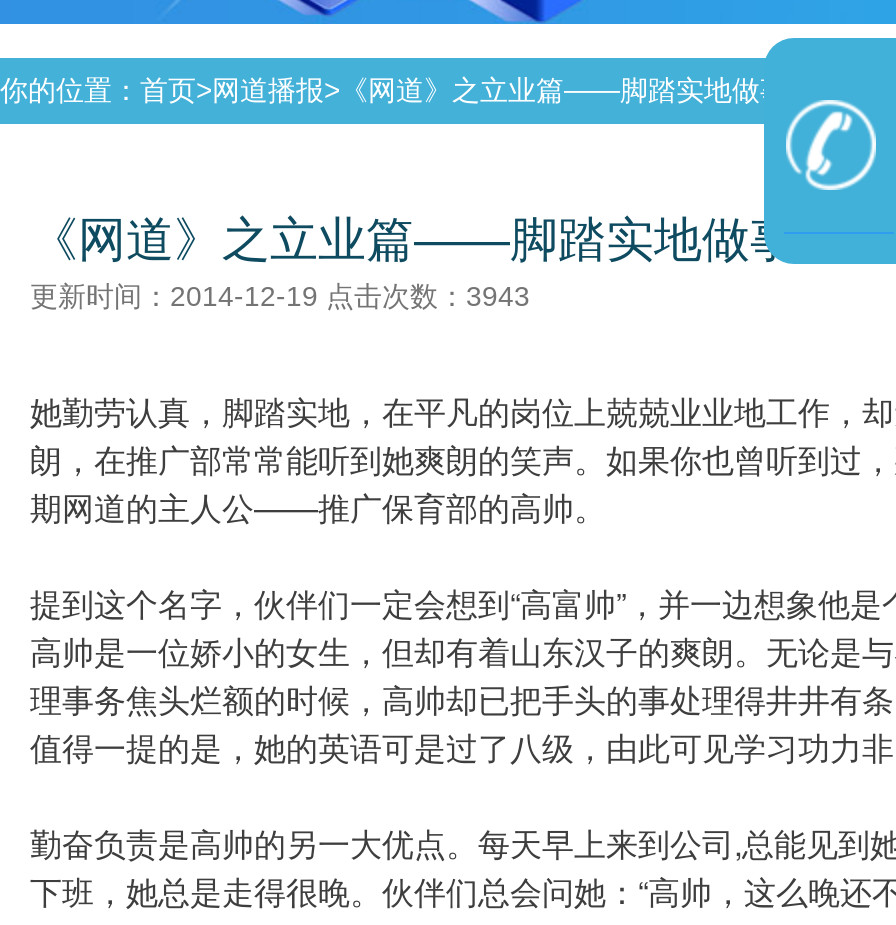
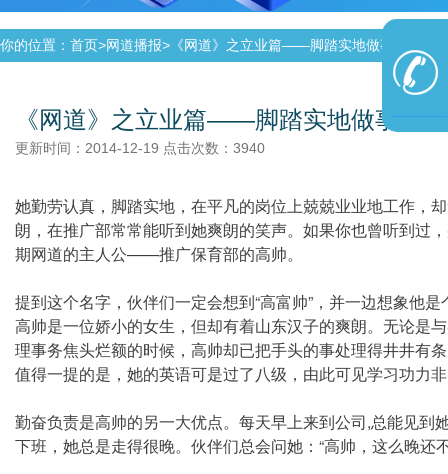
- 更新时间：2014-12-19 点击次数：3943
+ 更新时间：2014-12-19 点击次数：3940
